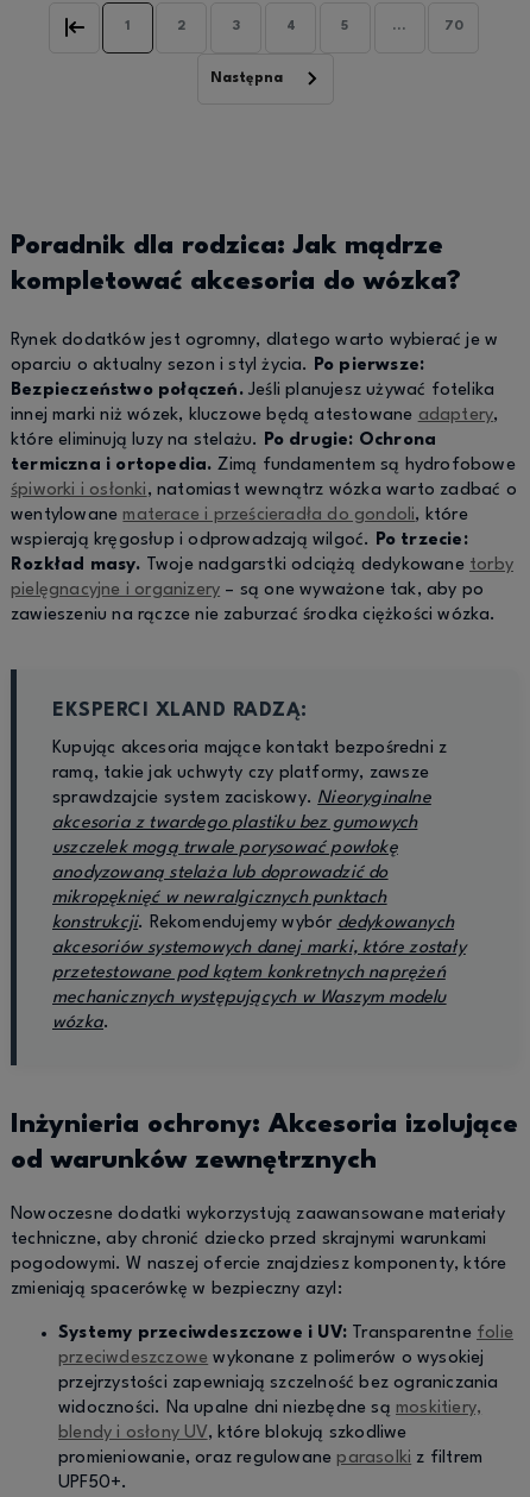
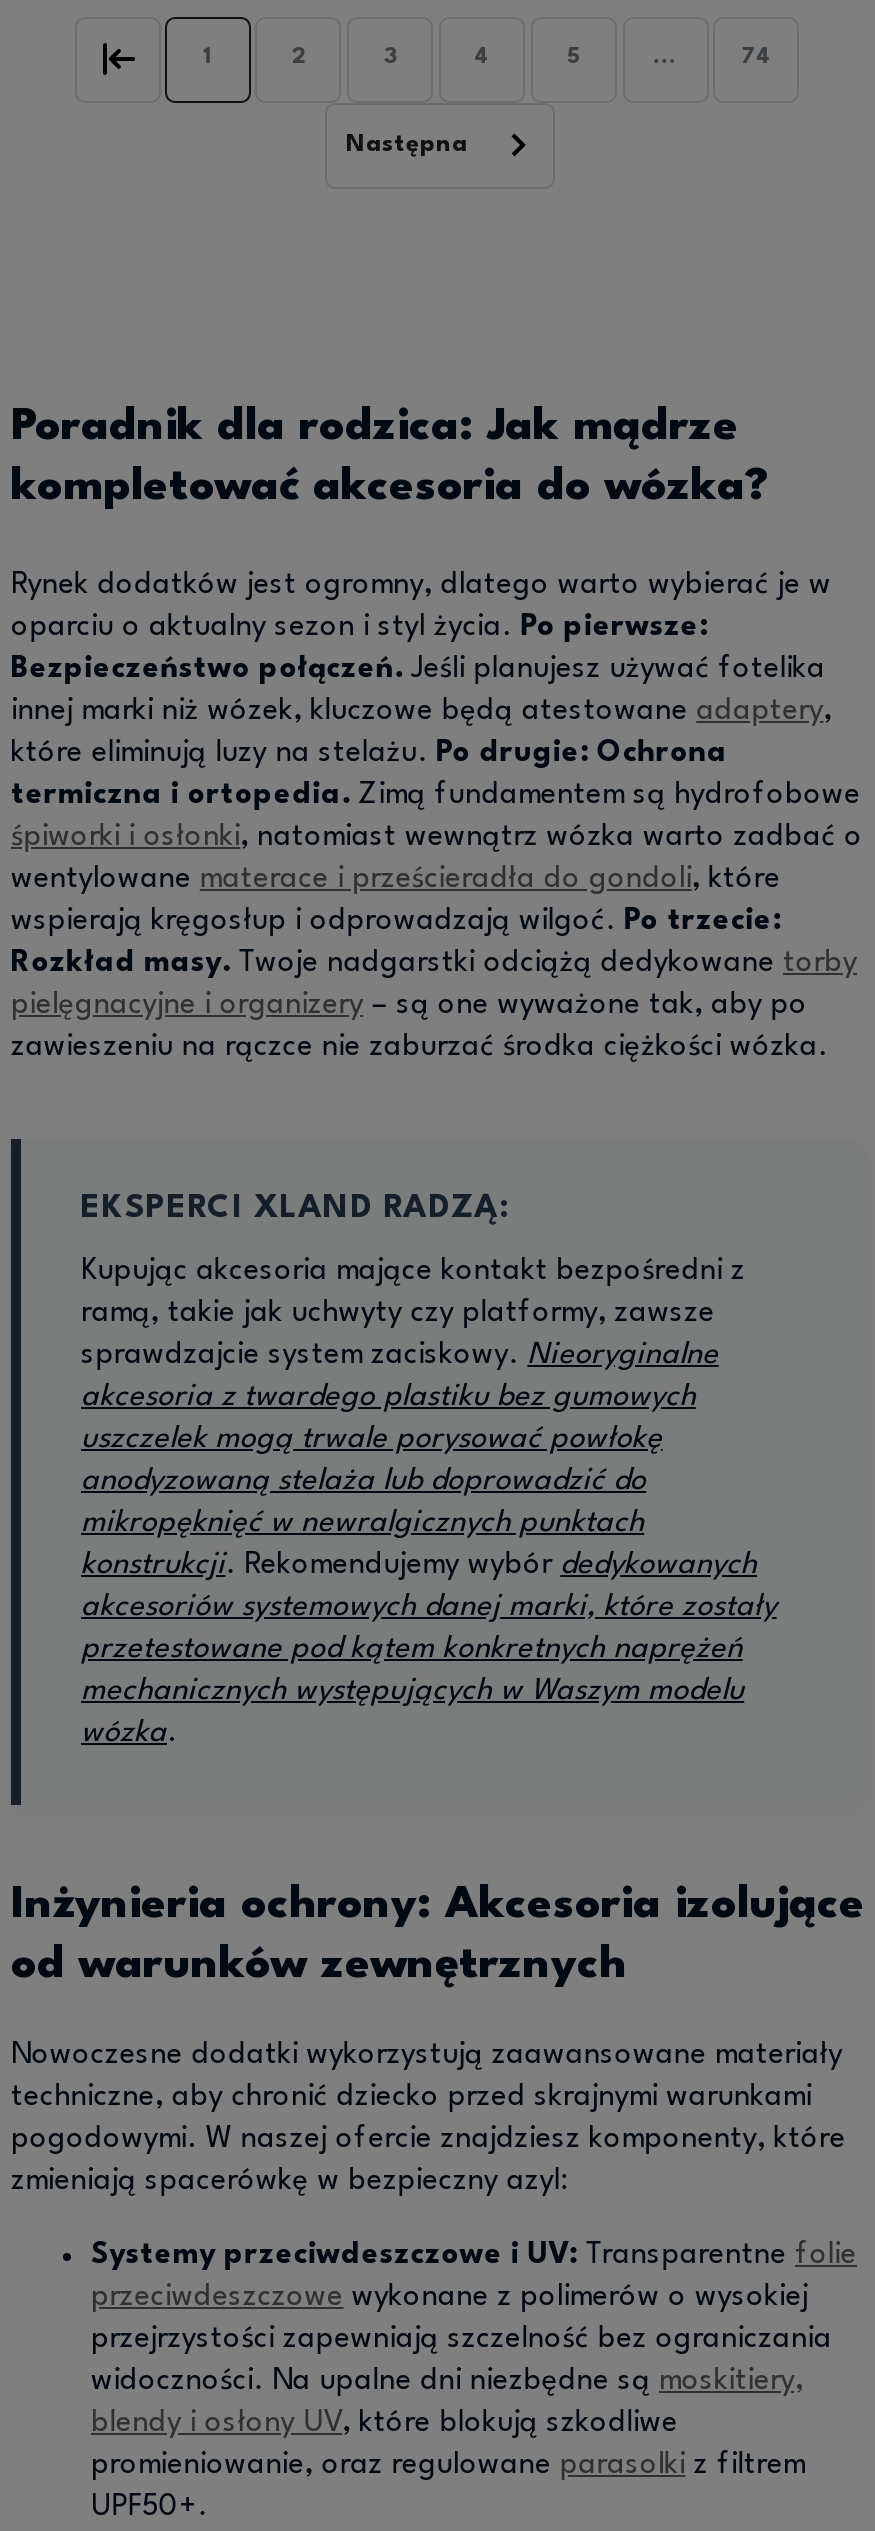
- 70
+ 74
